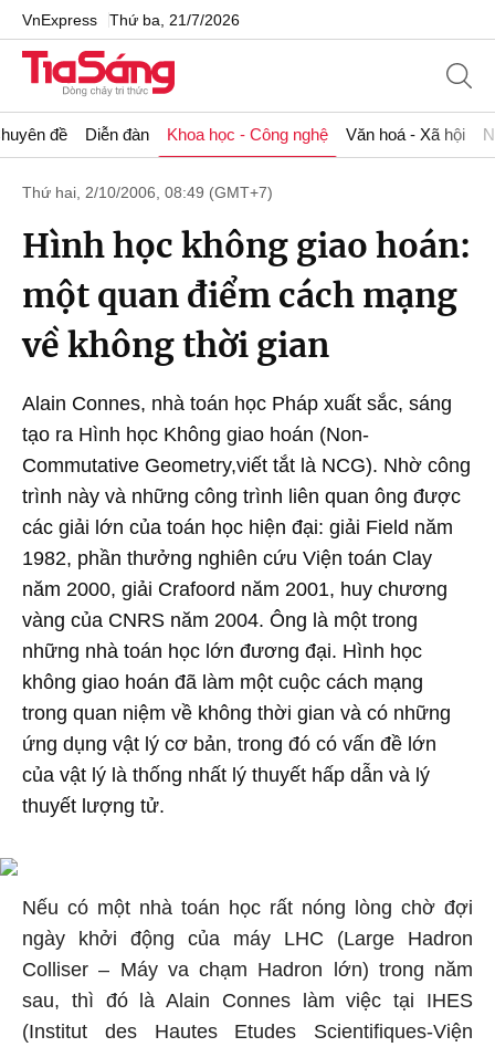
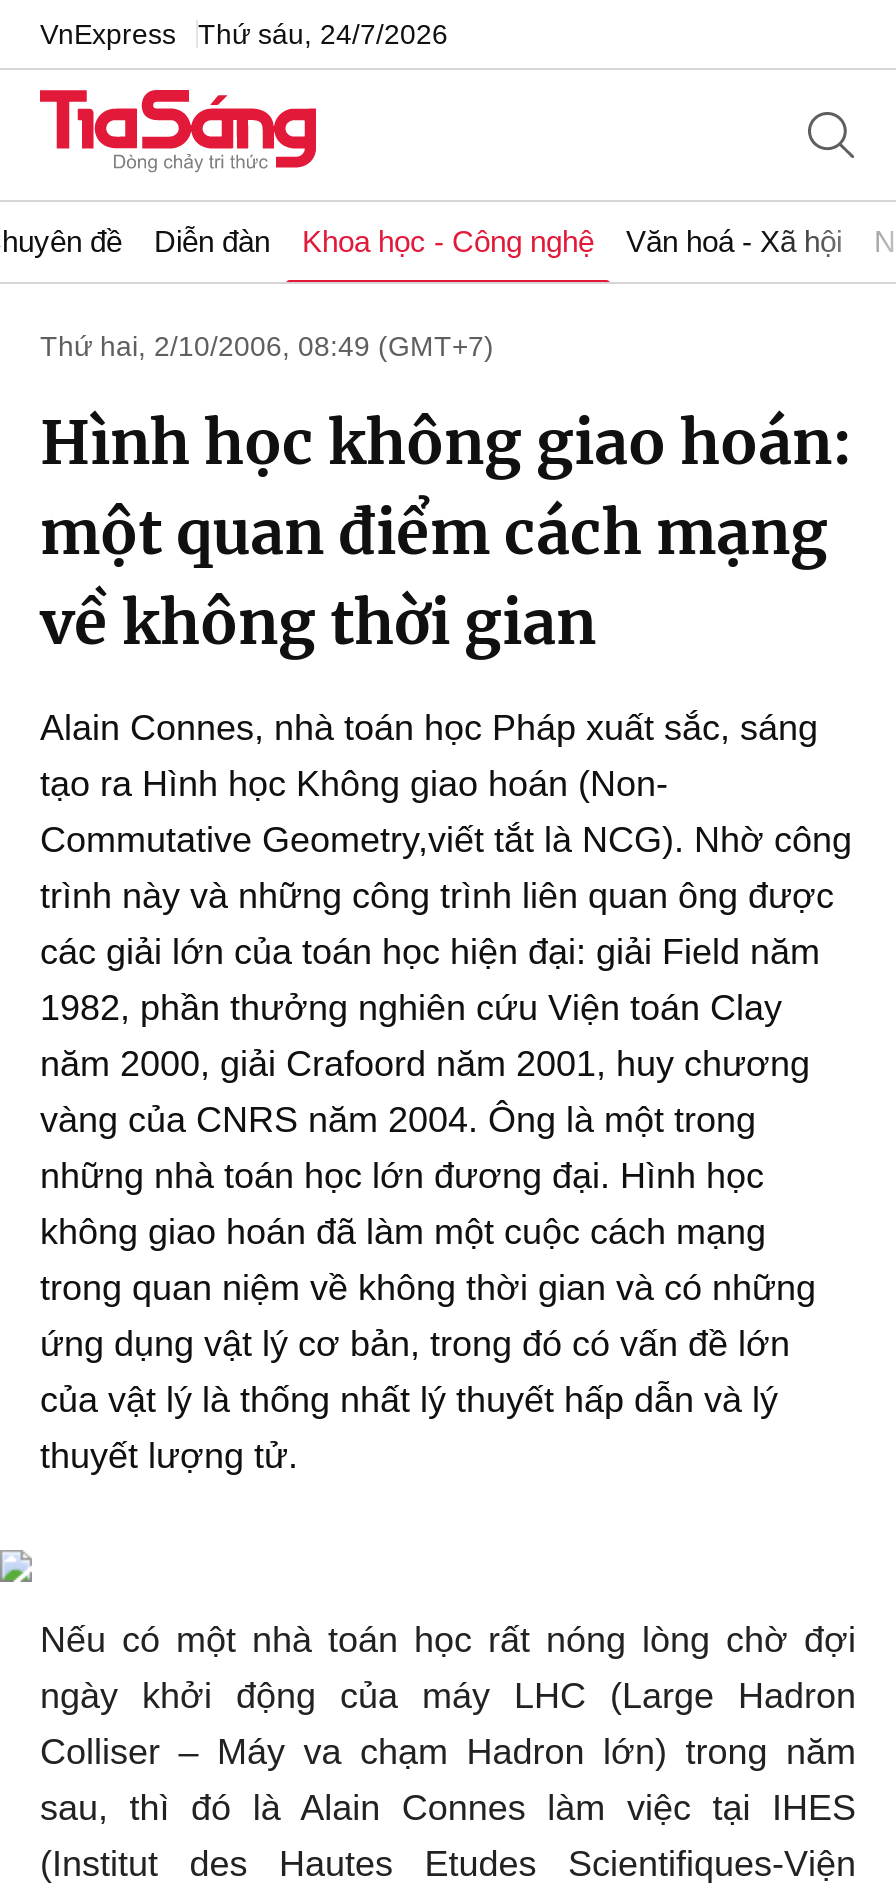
- VnExpress Thứ ba, 21/7/2026
+ VnExpress Thứ sáu, 24/7/2026
